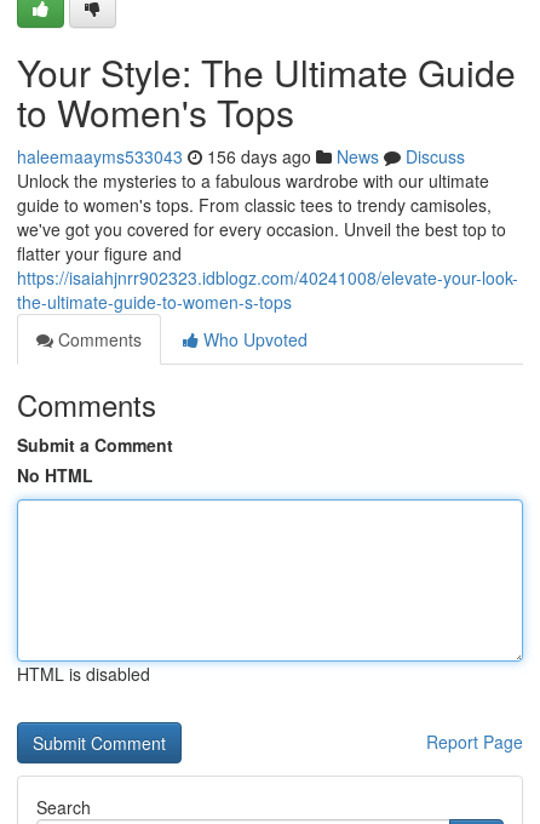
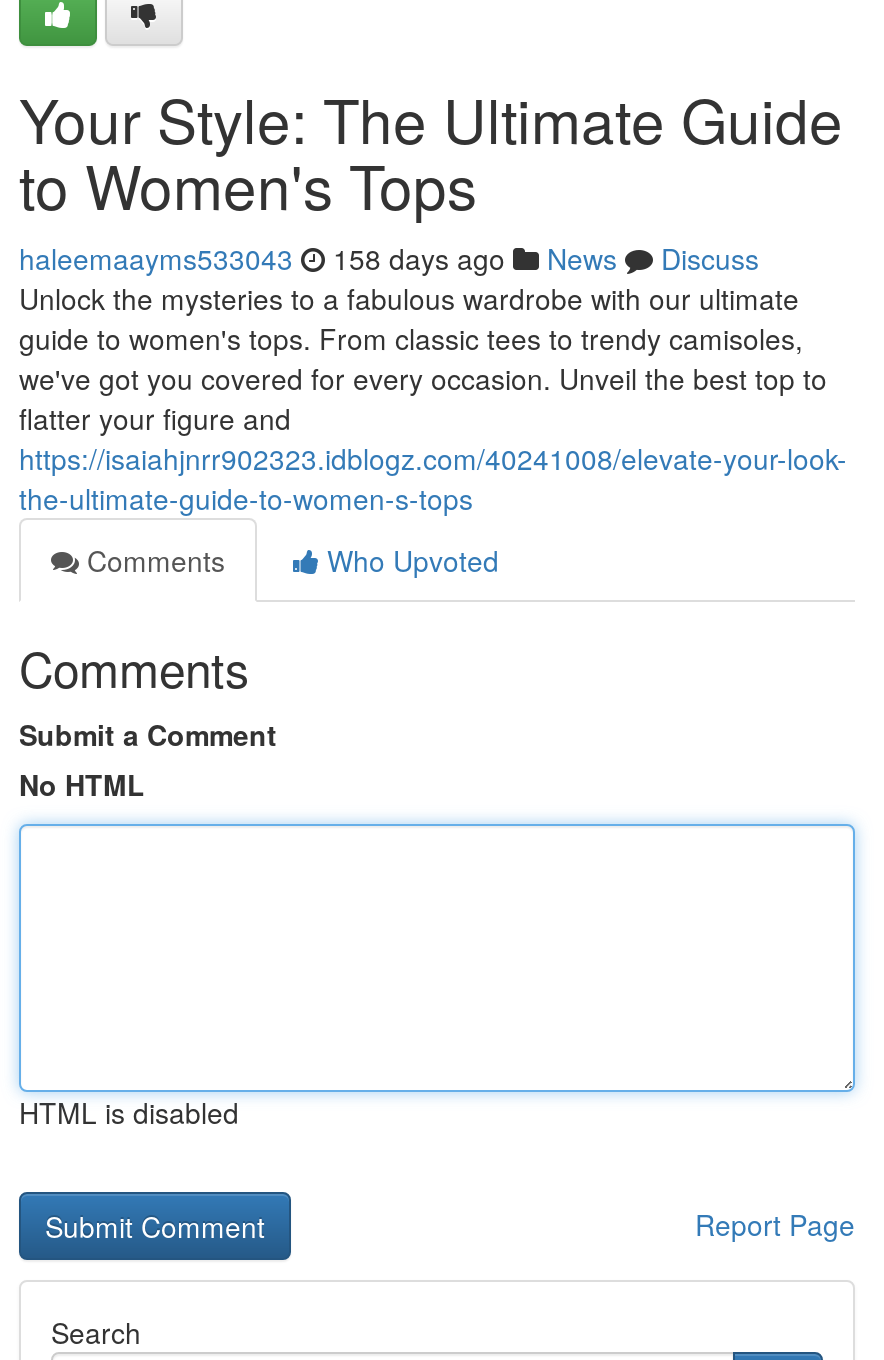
- haleemaayms533043 156 days ago News Discuss
+ haleemaayms533043 158 days ago News Discuss
